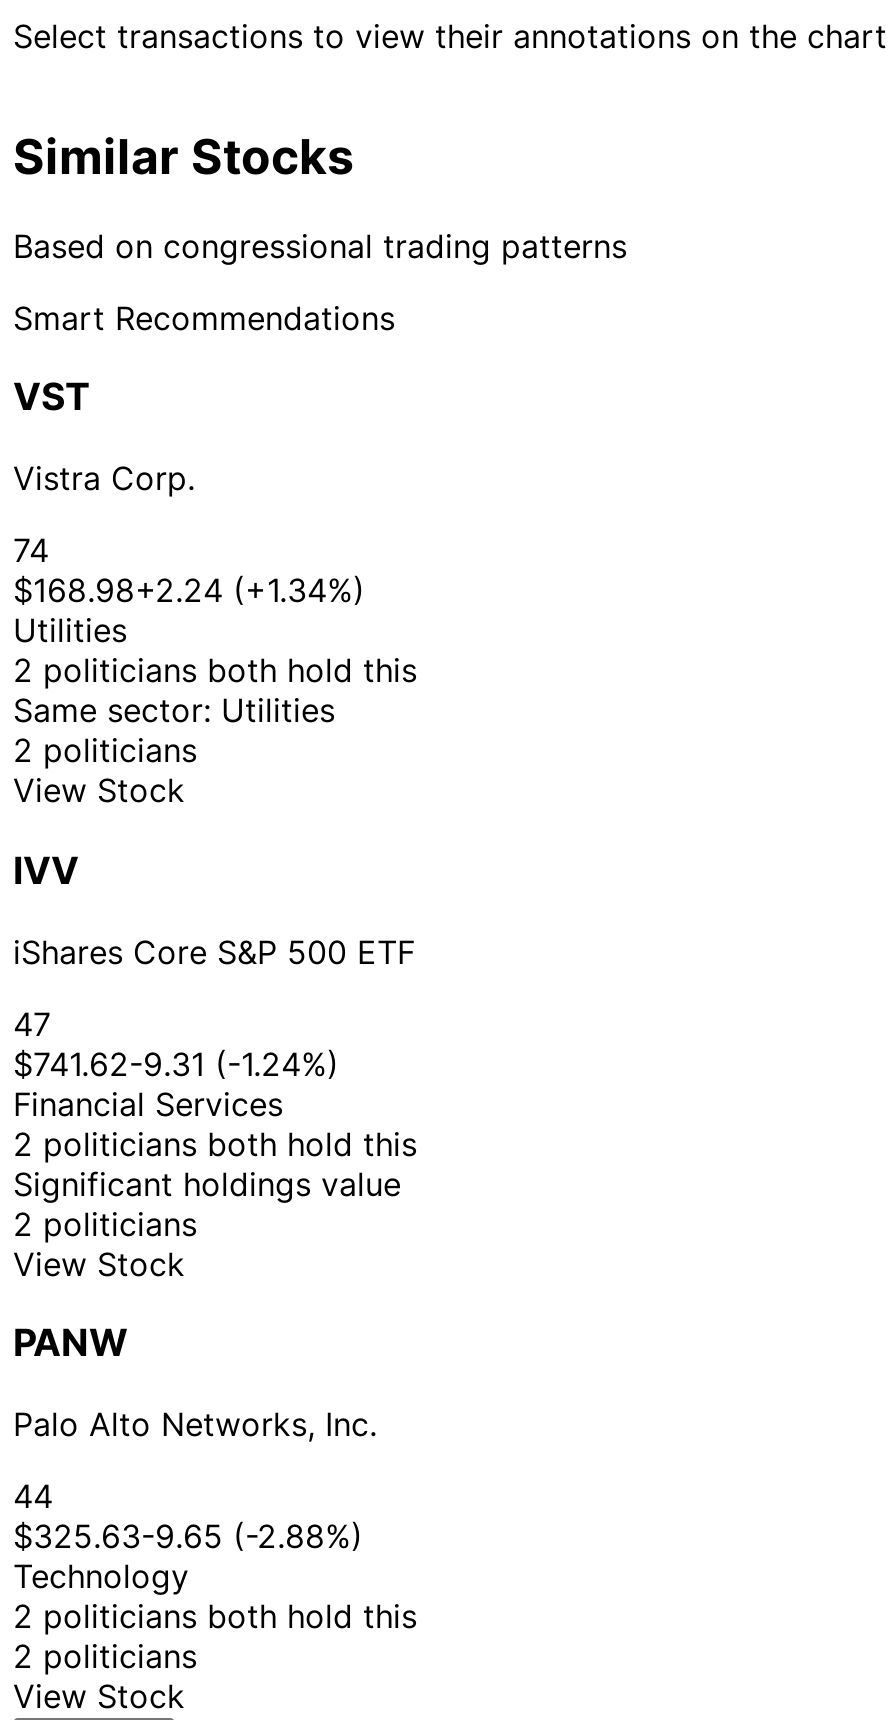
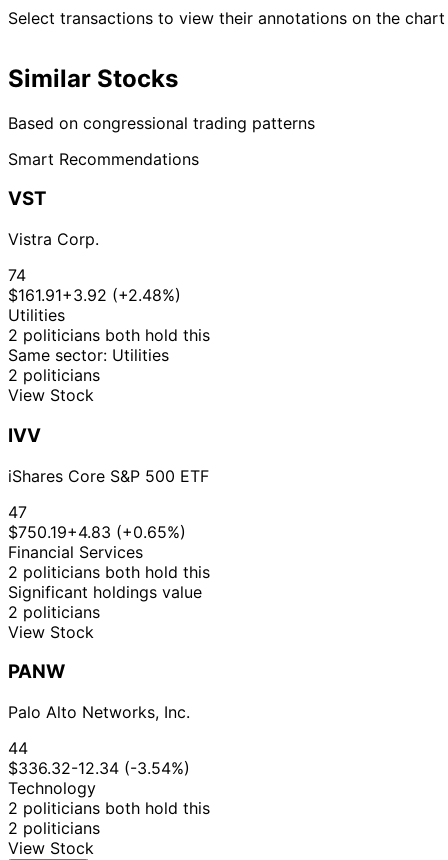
- $168.98+2.24 (+1.34%)
+ $161.91+3.92 (+2.48%)

- $741.62-9.31 (-1.24%)
+ $750.19+4.83 (+0.65%)

- $325.63-9.65 (-2.88%)
+ $336.32-12.34 (-3.54%)
